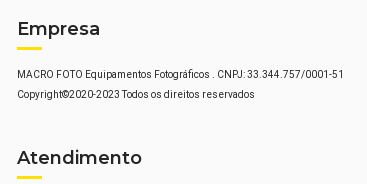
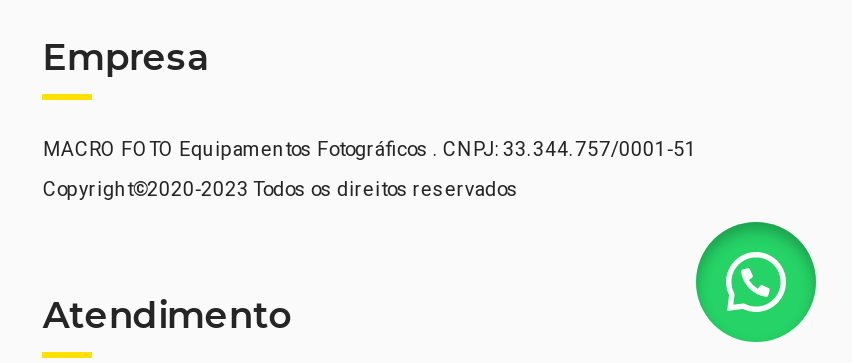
+ [image]
